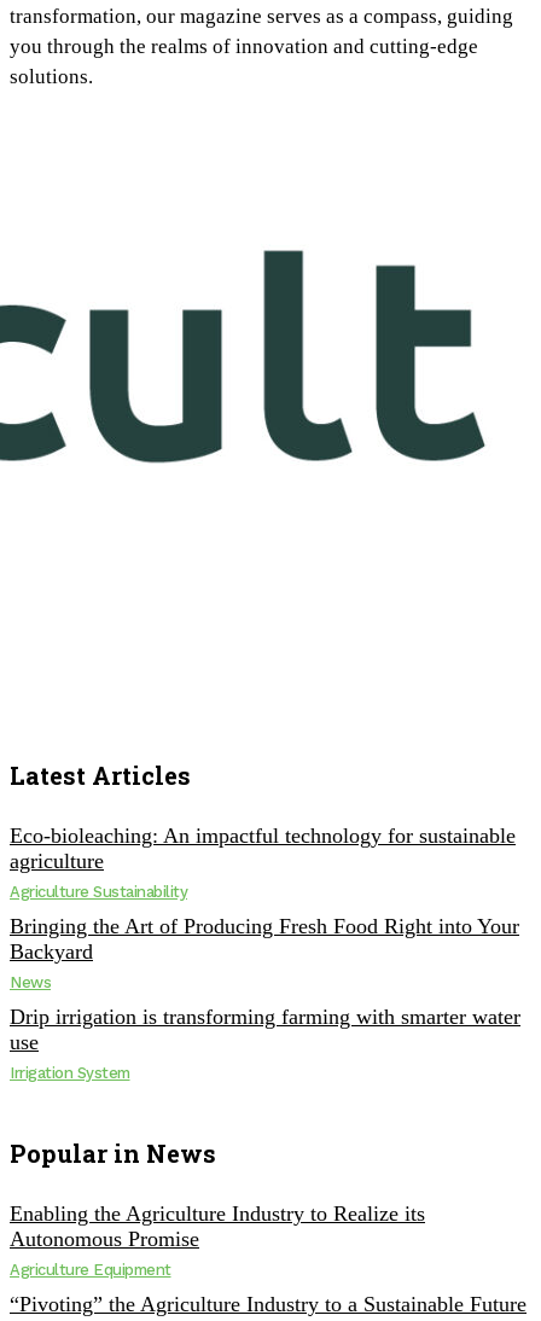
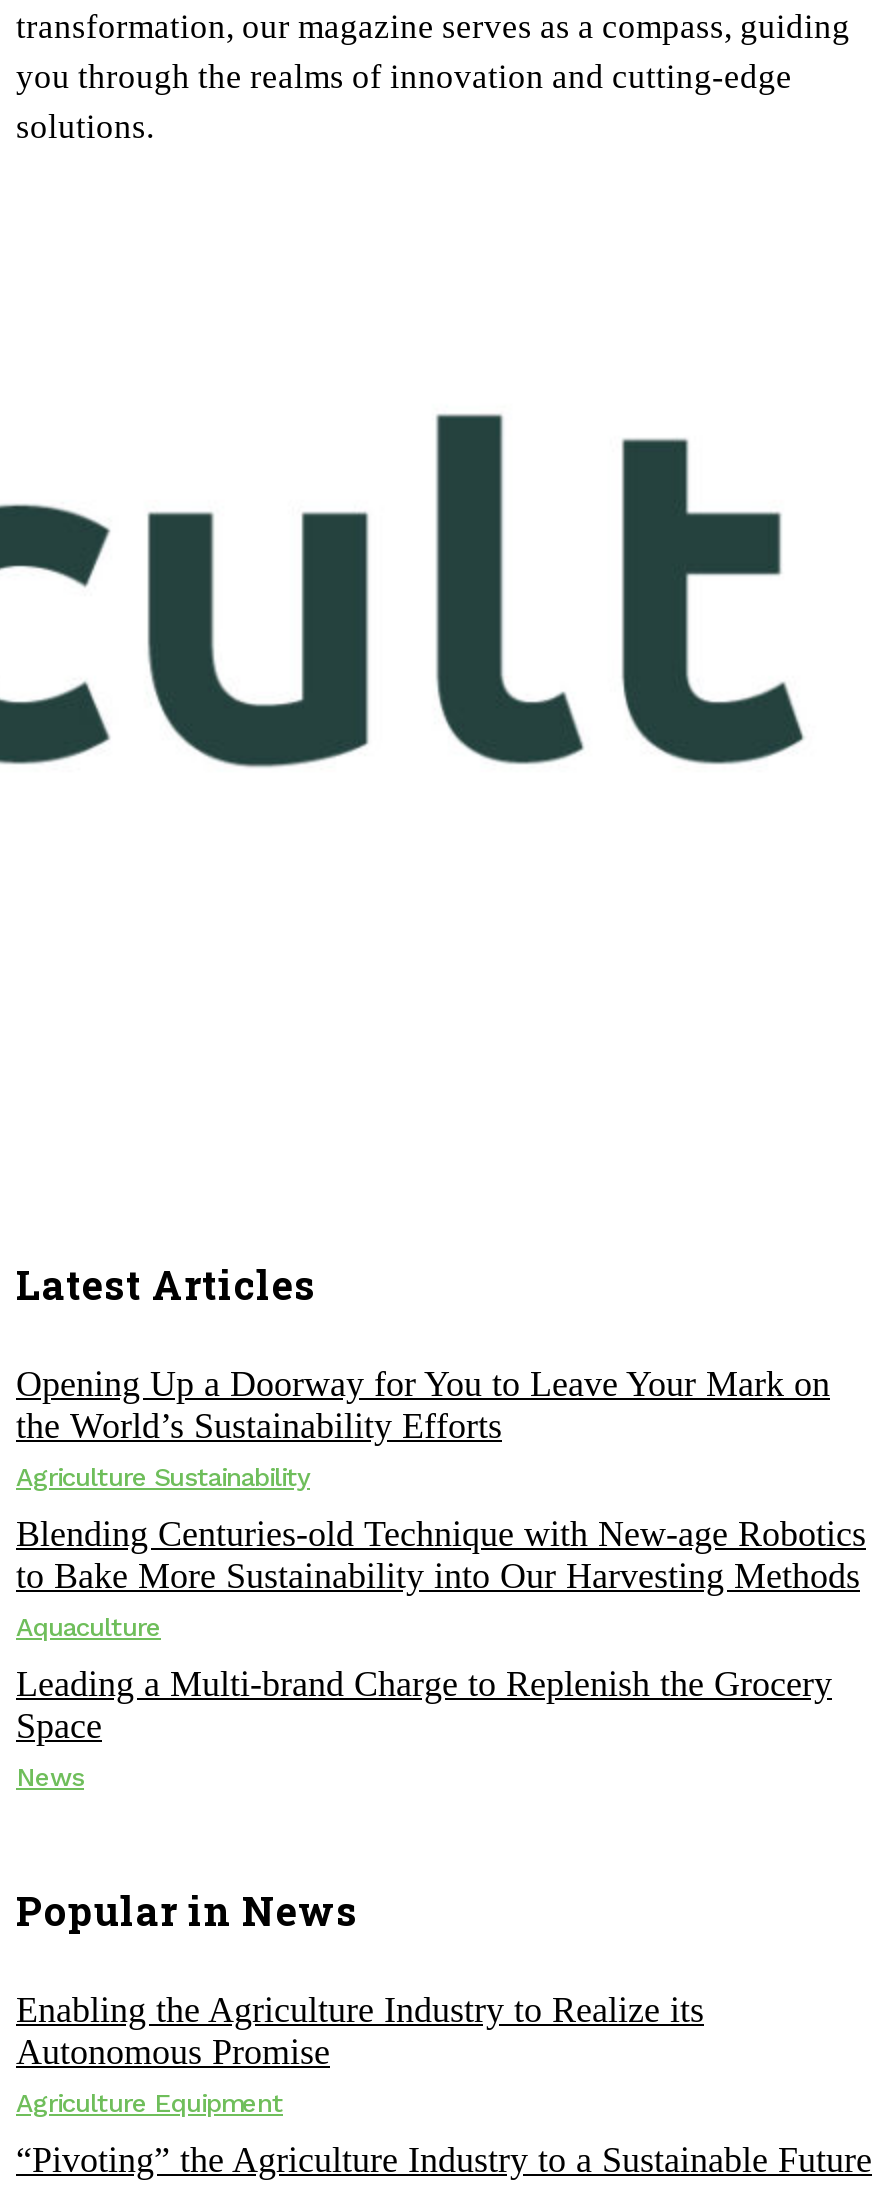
- Eco-bioleaching: An impactful technology for sustainable
- agriculture
+ Opening Up a Doorway for You to Leave Your Mark on
+ the World’s Sustainability Efforts

- Bringing the Art of Producing Fresh Food Right into Your
- Backyard
+ Blending Centuries-old Technique with New-age Robotics
+ to Bake More Sustainability into Our Harvesting Methods
+ Aquaculture
+ Leading a Multi-brand Charge to Replenish the Grocery
+ Space

moved down: News

- Drip irrigation is transforming farming with smarter water
- use
- Irrigation System
